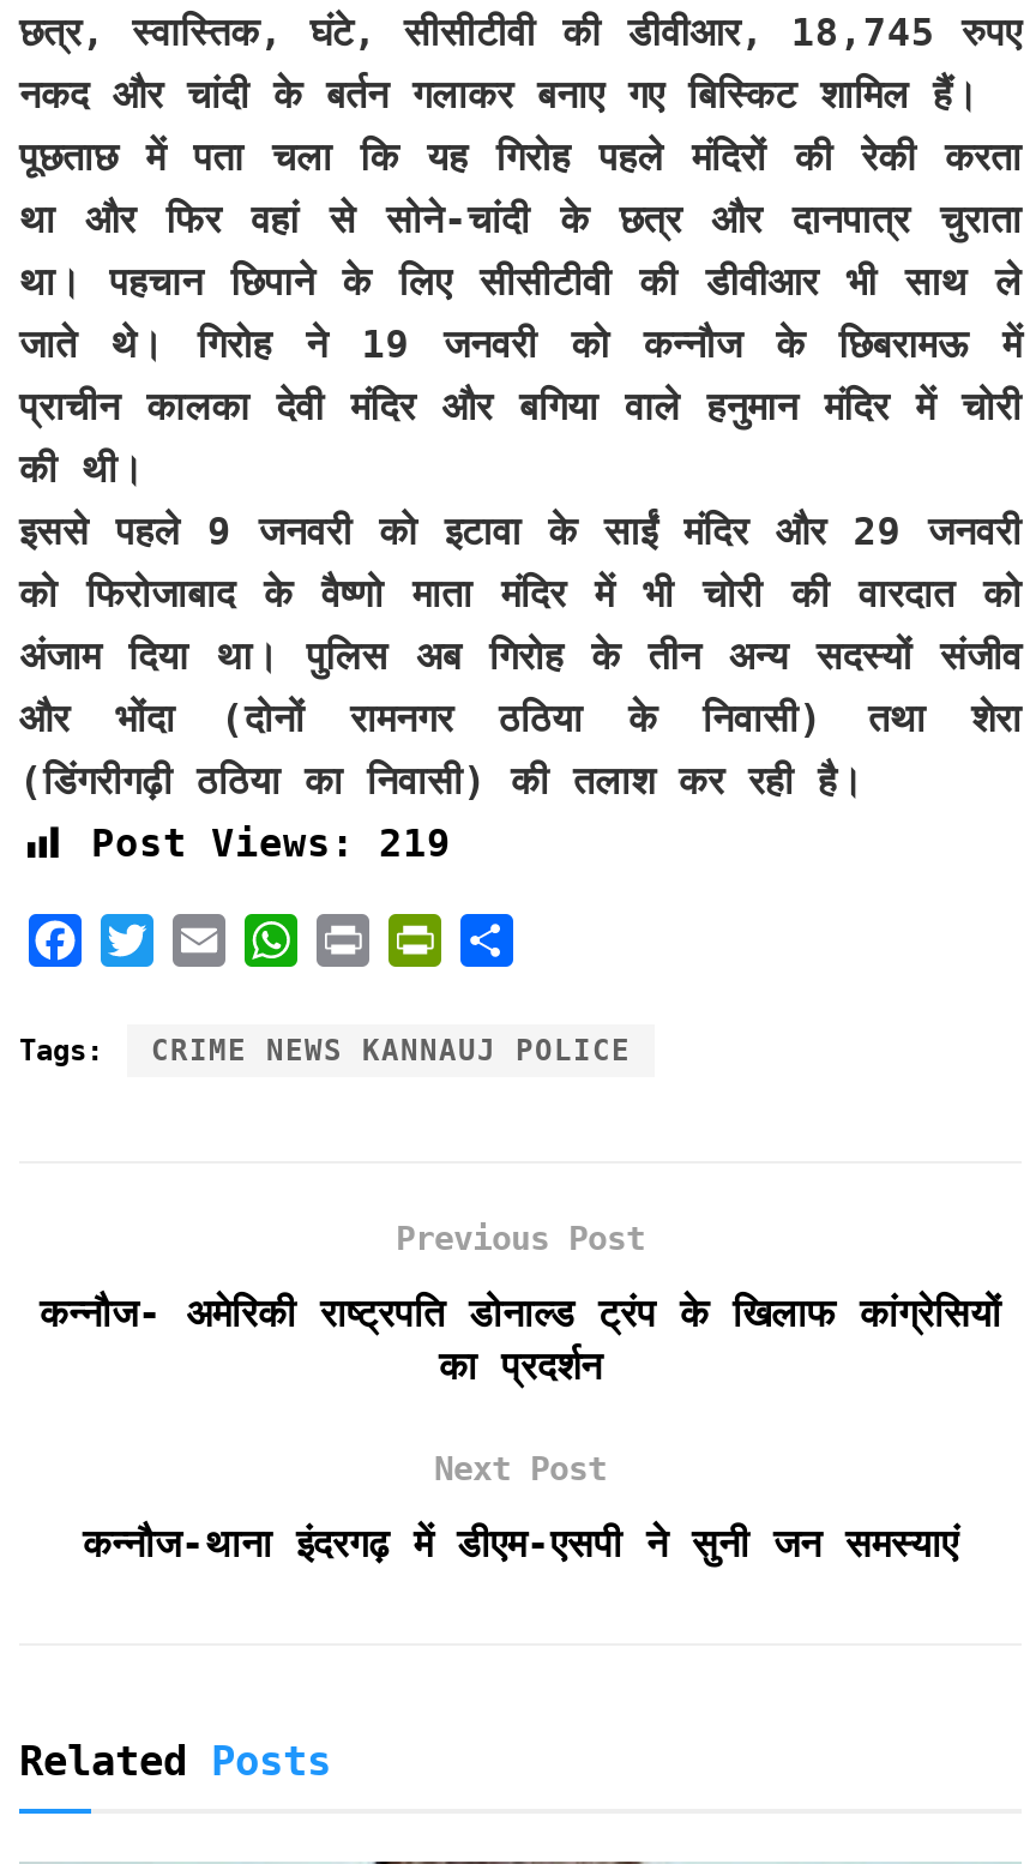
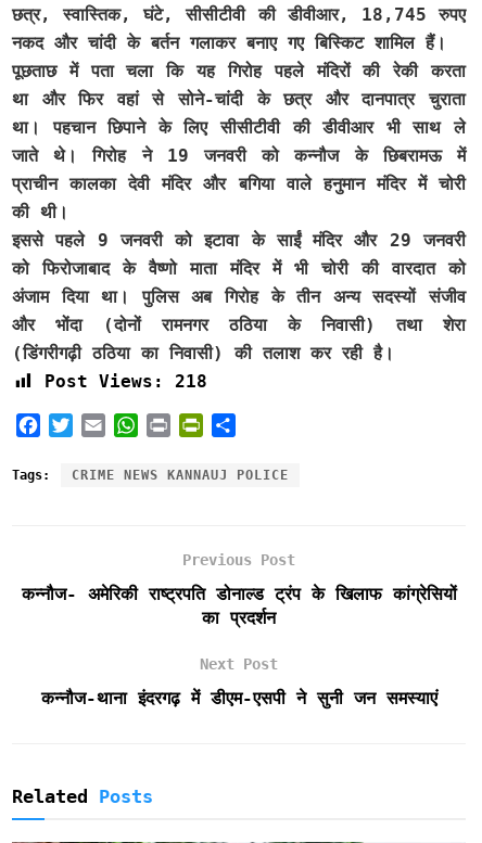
- Post Views: 219
+ Post Views: 218
